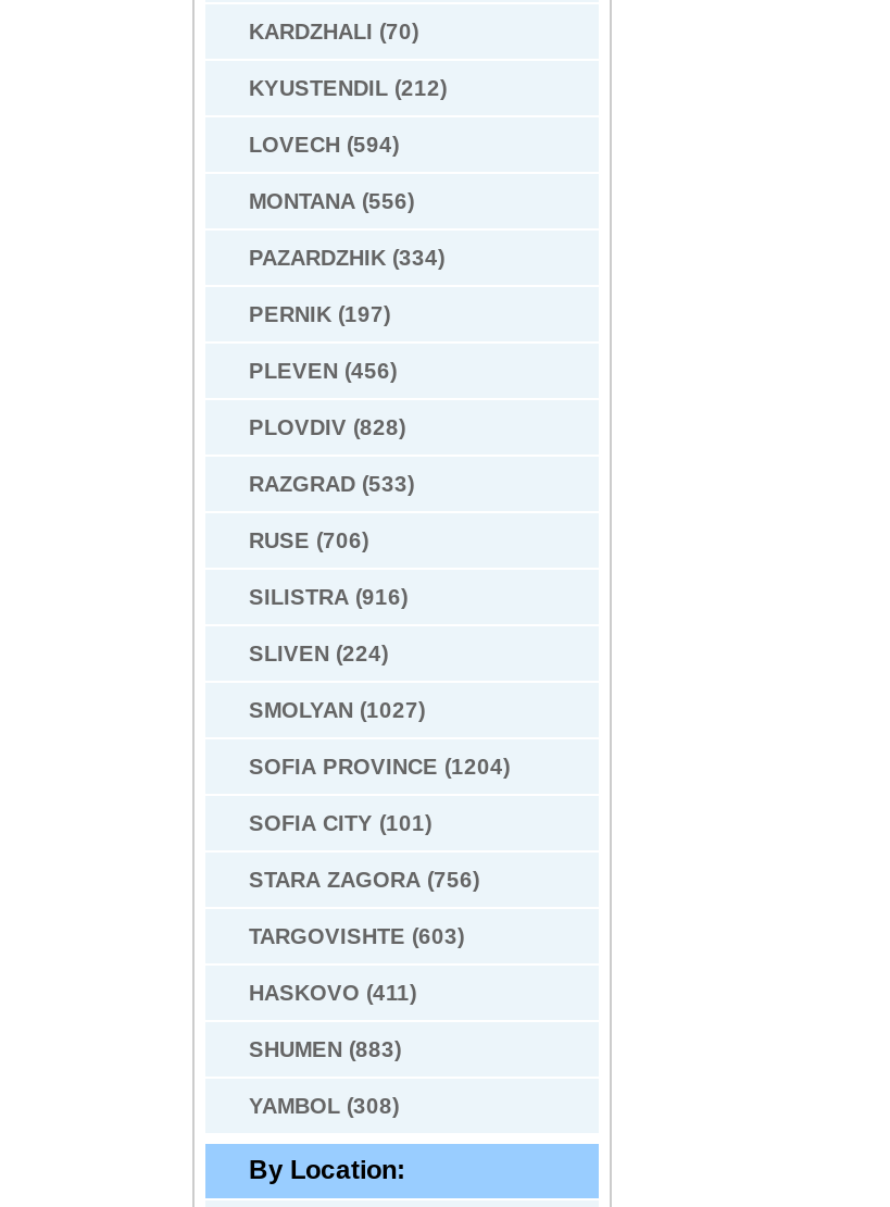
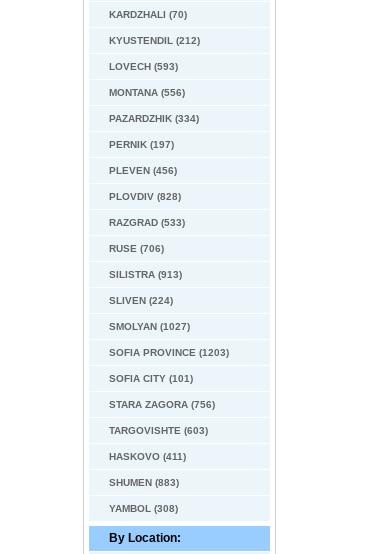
- LOVECH (594)
+ LOVECH (593)

- SILISTRA (916)
+ SILISTRA (913)

- SOFIA PROVINCE (1204)
+ SOFIA PROVINCE (1203)
